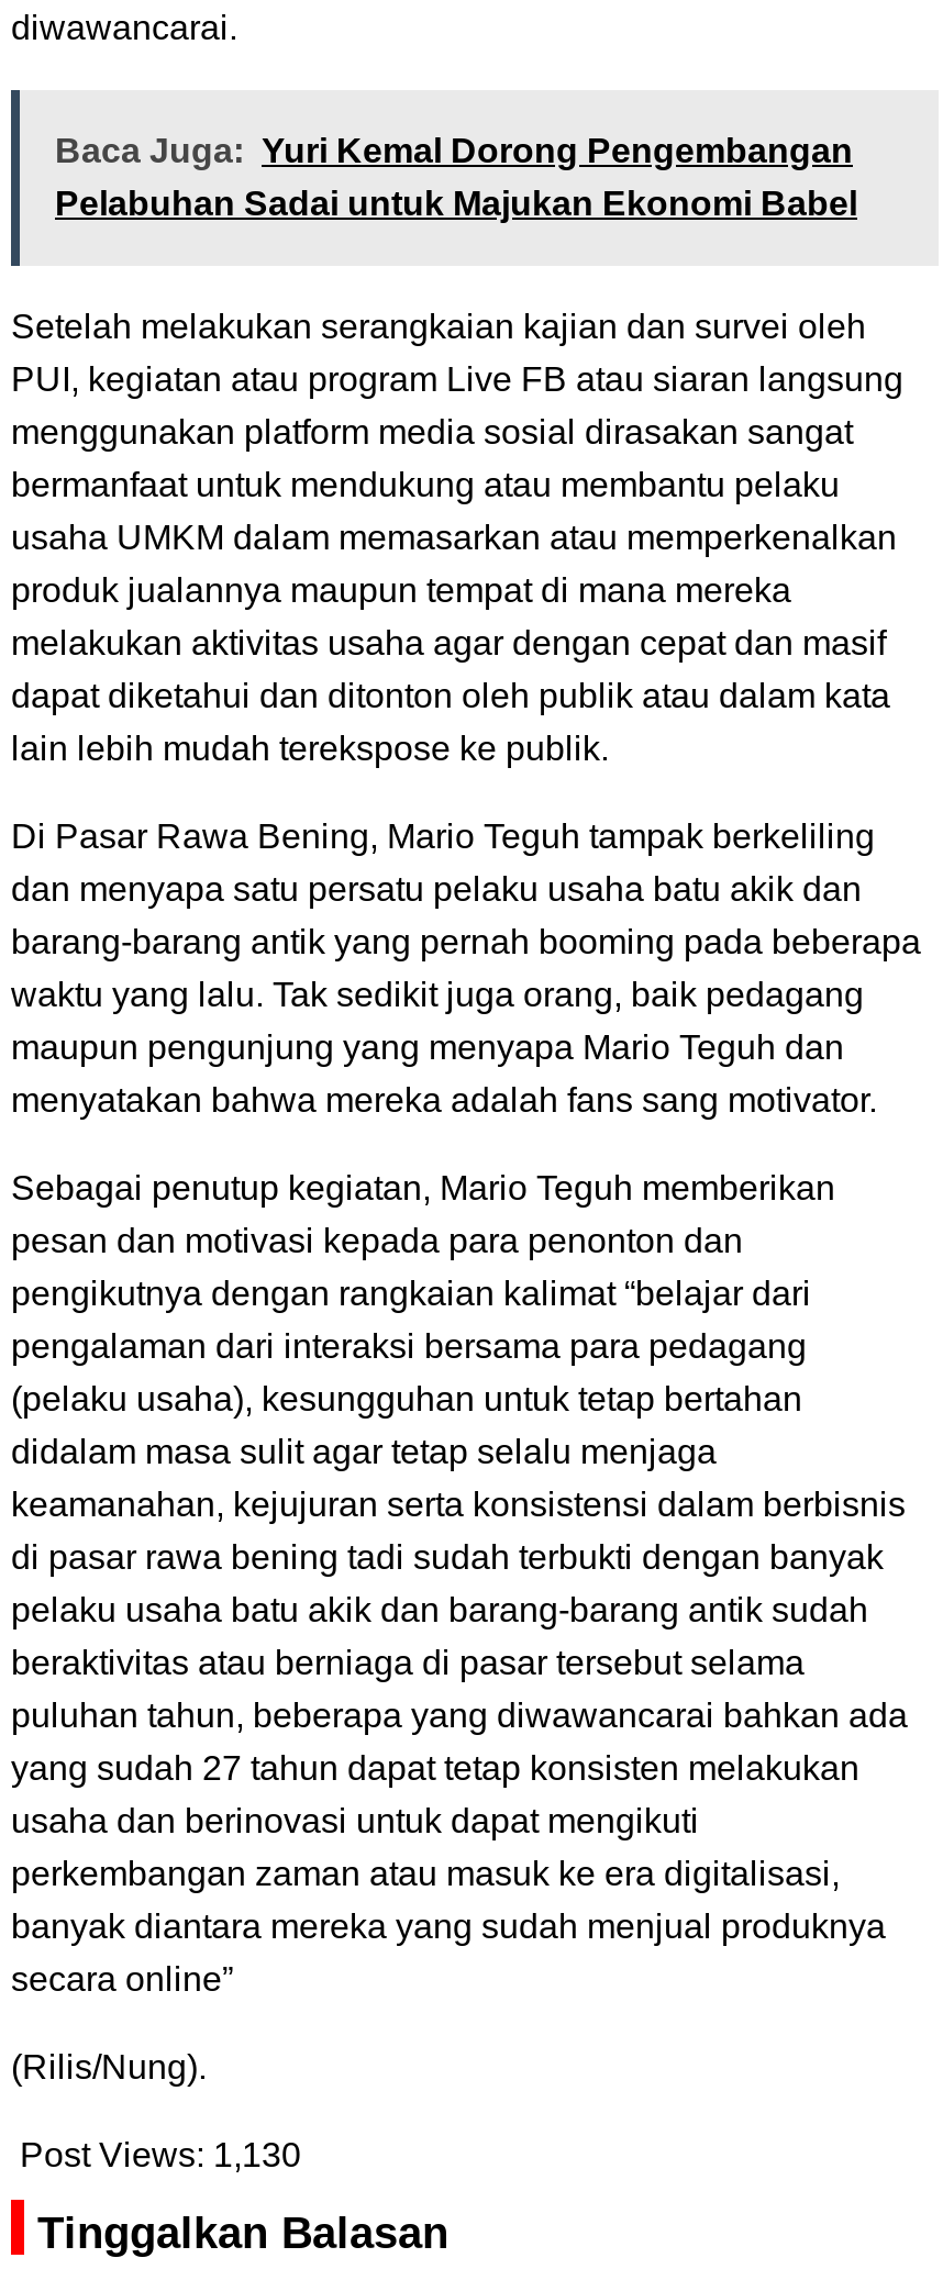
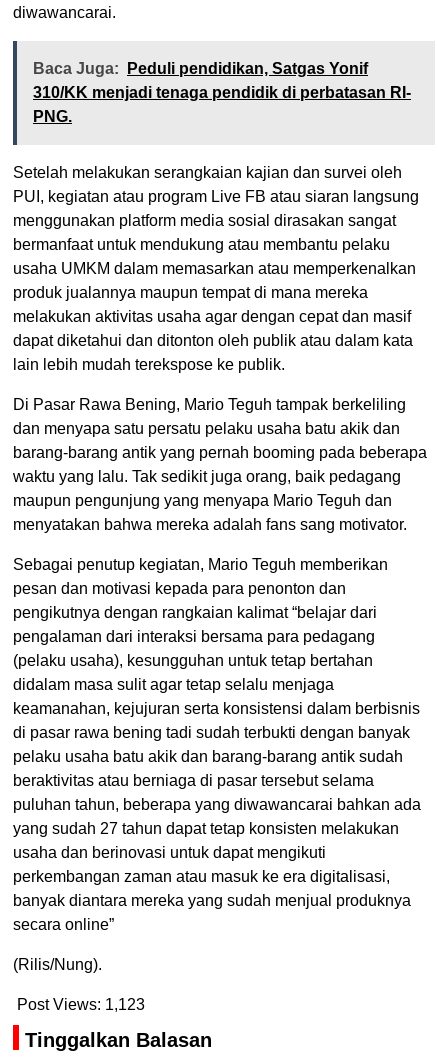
- Baca Juga: Yuri Kemal Dorong Pengembangan
- Pelabuhan Sadai untuk Majukan Ekonomi Babel
+ Baca Juga: Peduli pendidikan, Satgas Yonif
+ 310/KK menjadi tenaga pendidik di perbatasan RI-
+ PNG.

- Post Views: 1,130
+ Post Views: 1,123
